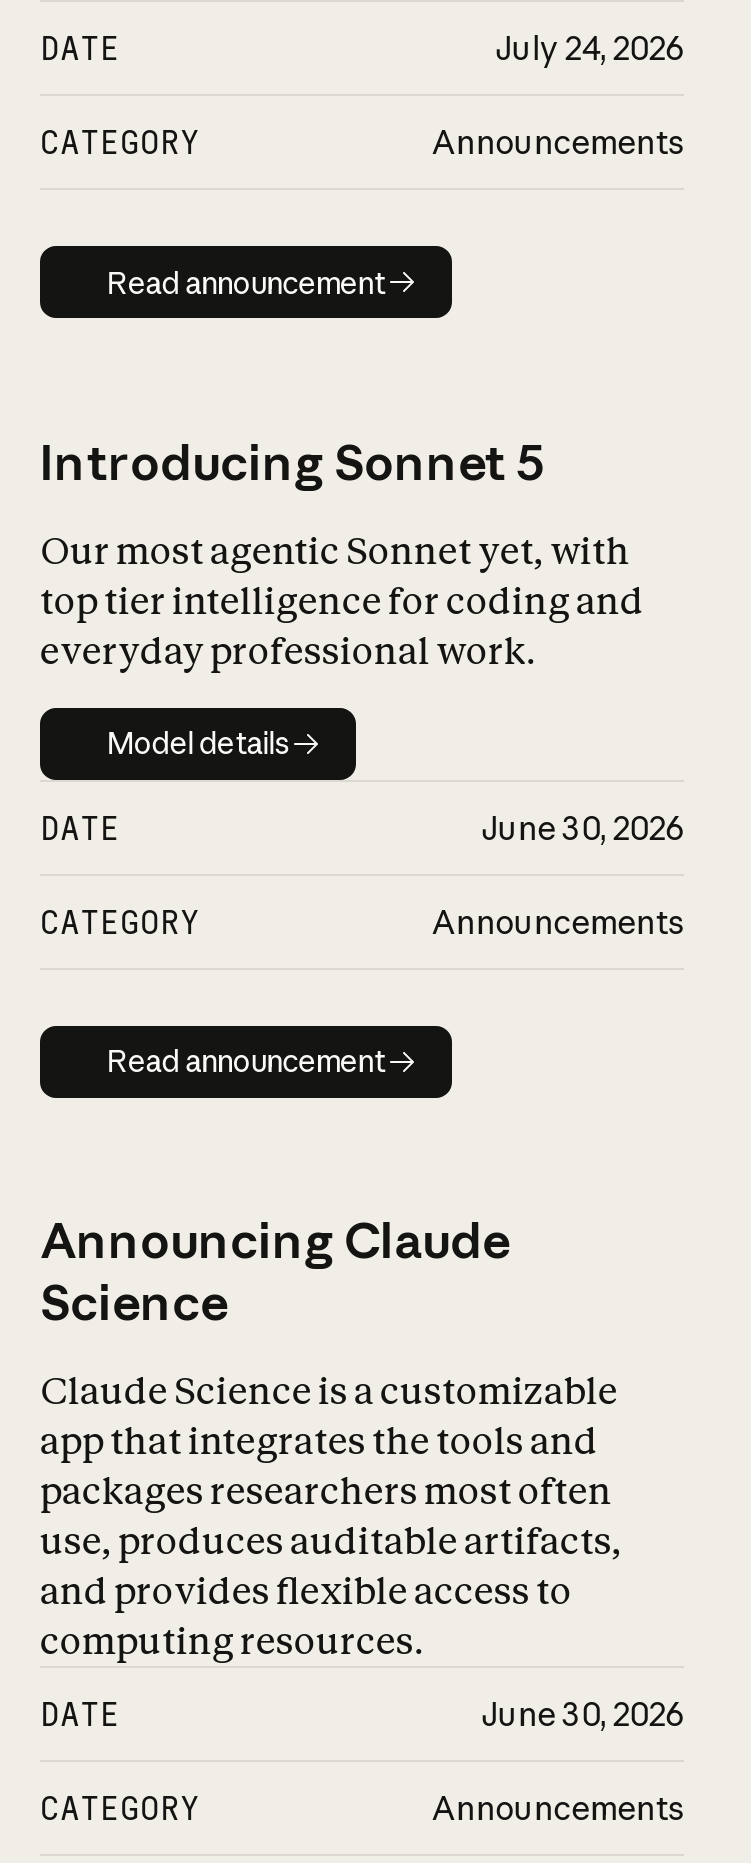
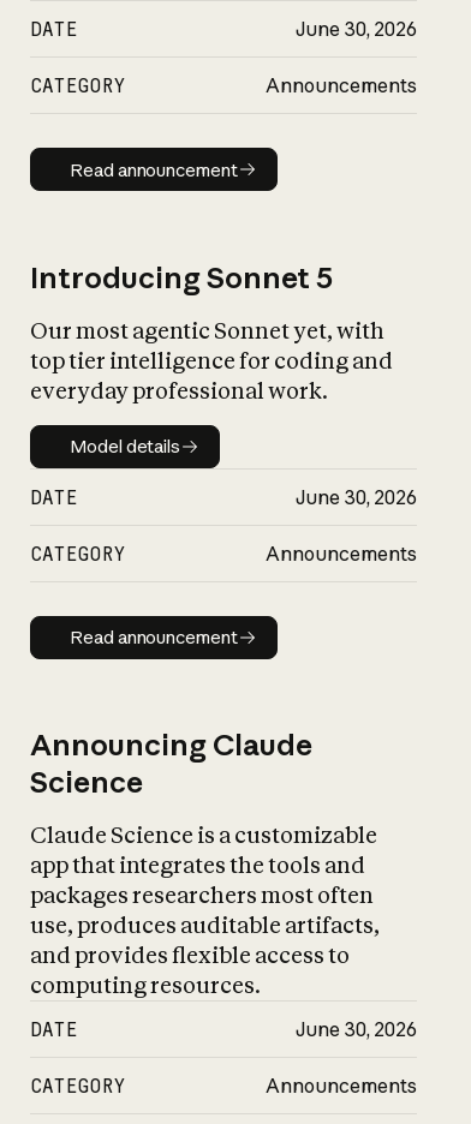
- July 24, 2026
+ June 30, 2026
